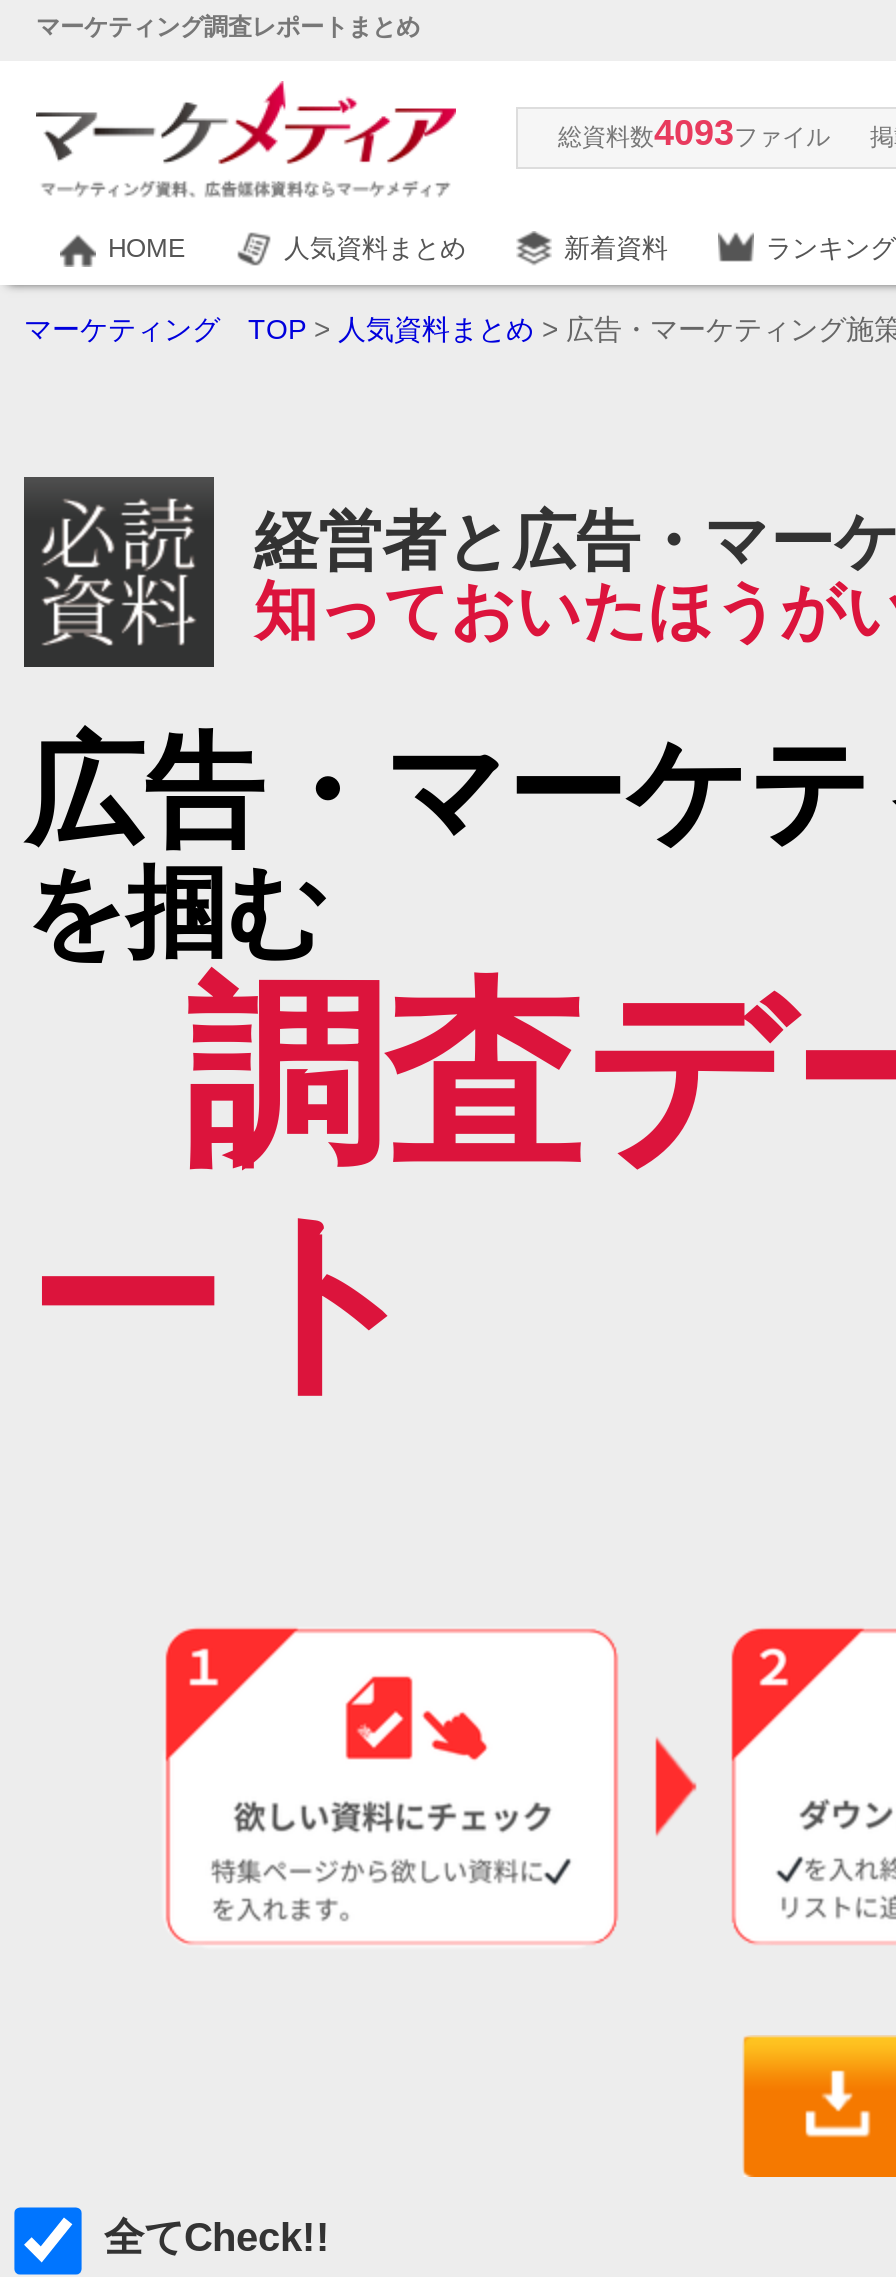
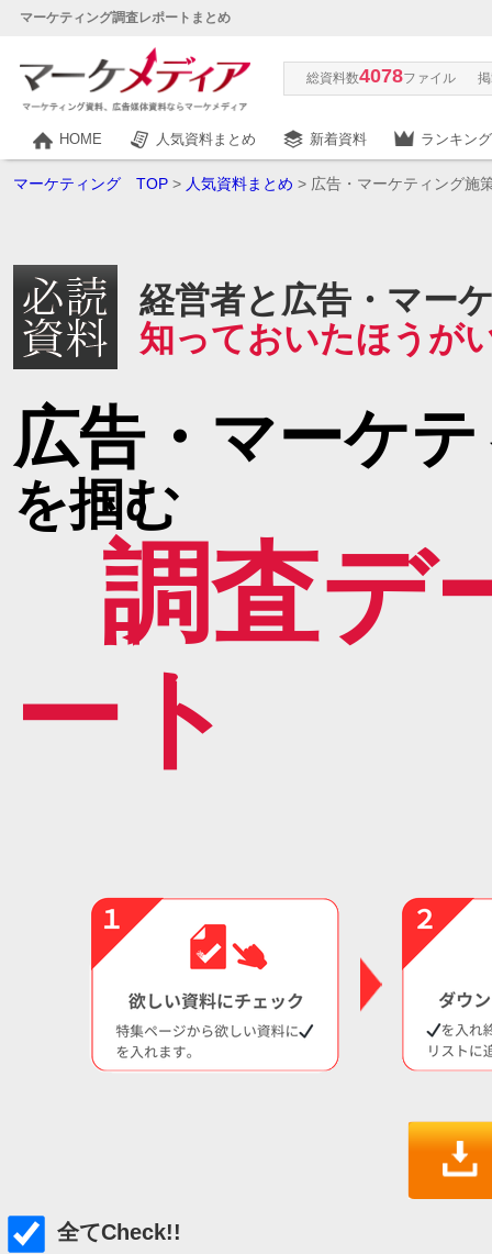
- 総資料数4093ファイル
+ 総資料数4078ファイル
